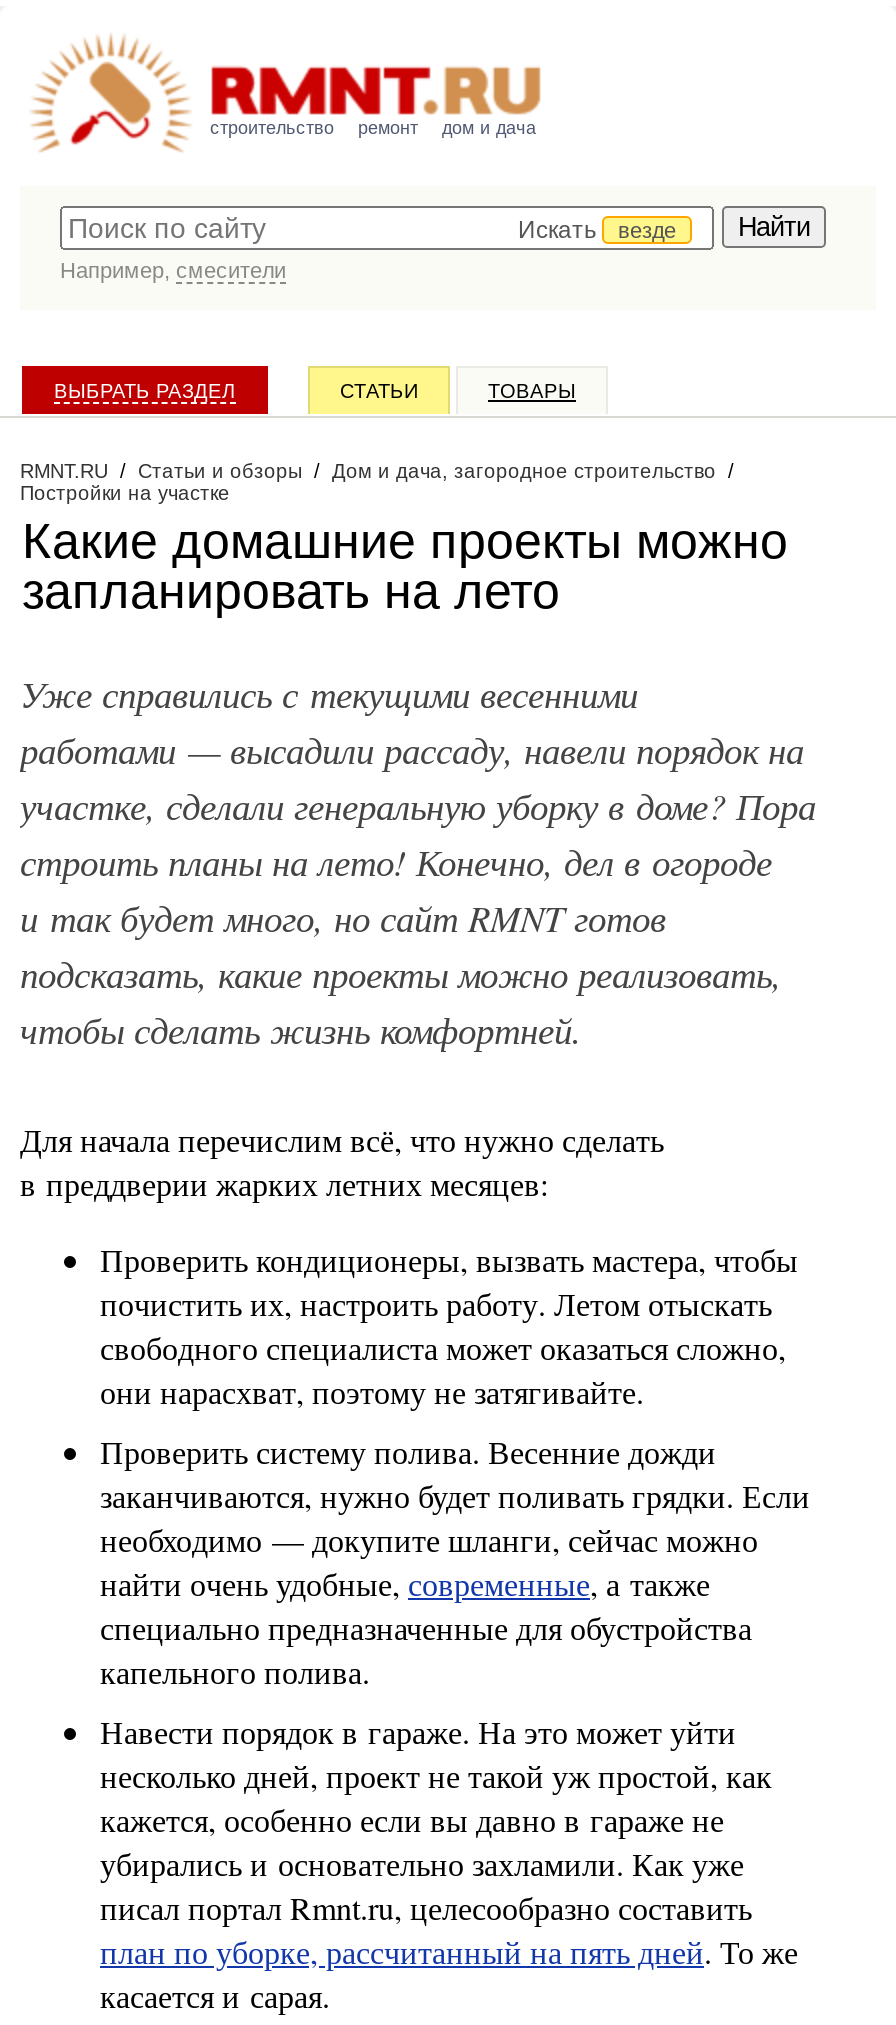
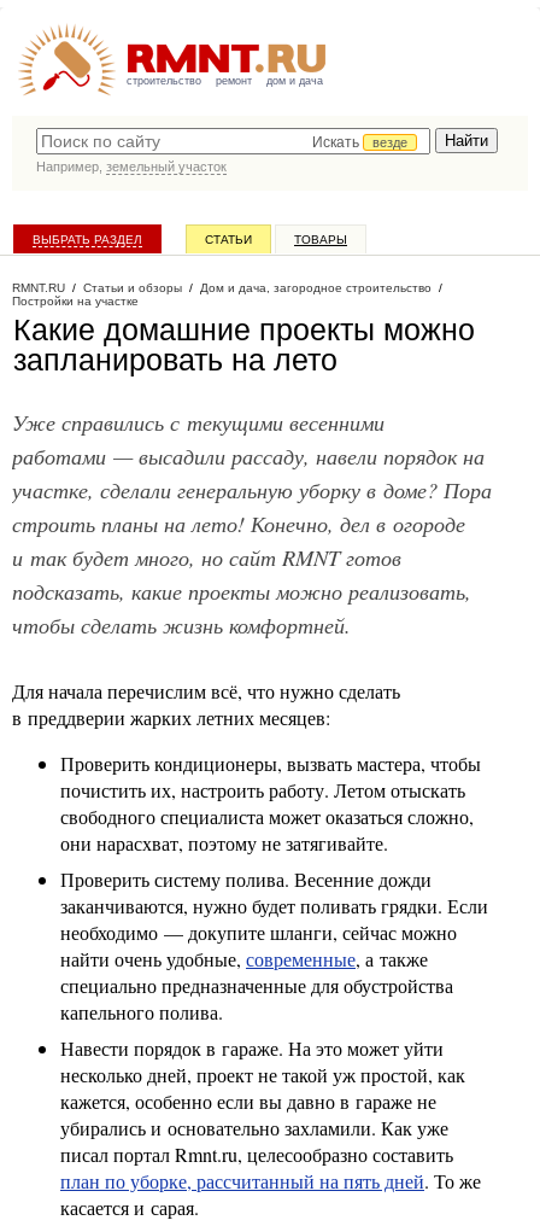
- Например, смесители
+ Например, земельный участок
